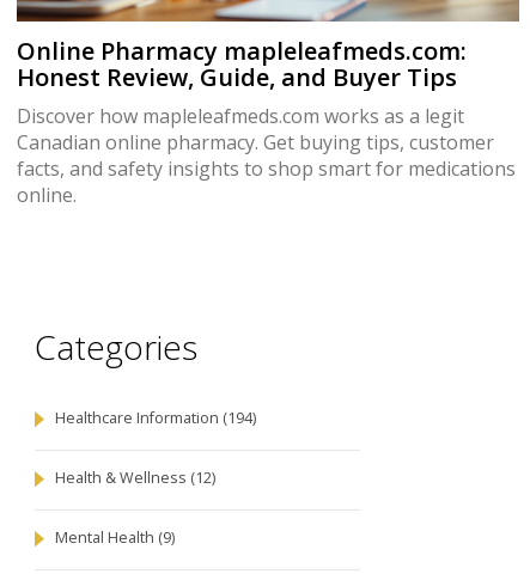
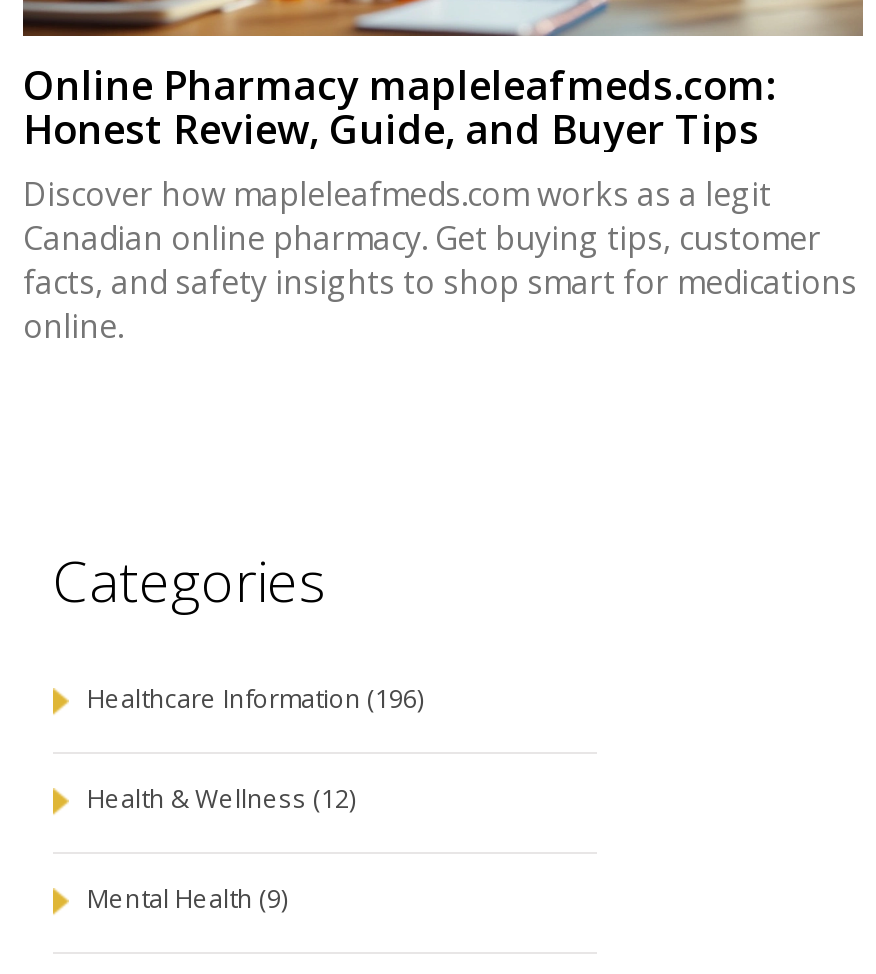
- Healthcare Information (194)
+ Healthcare Information (196)
